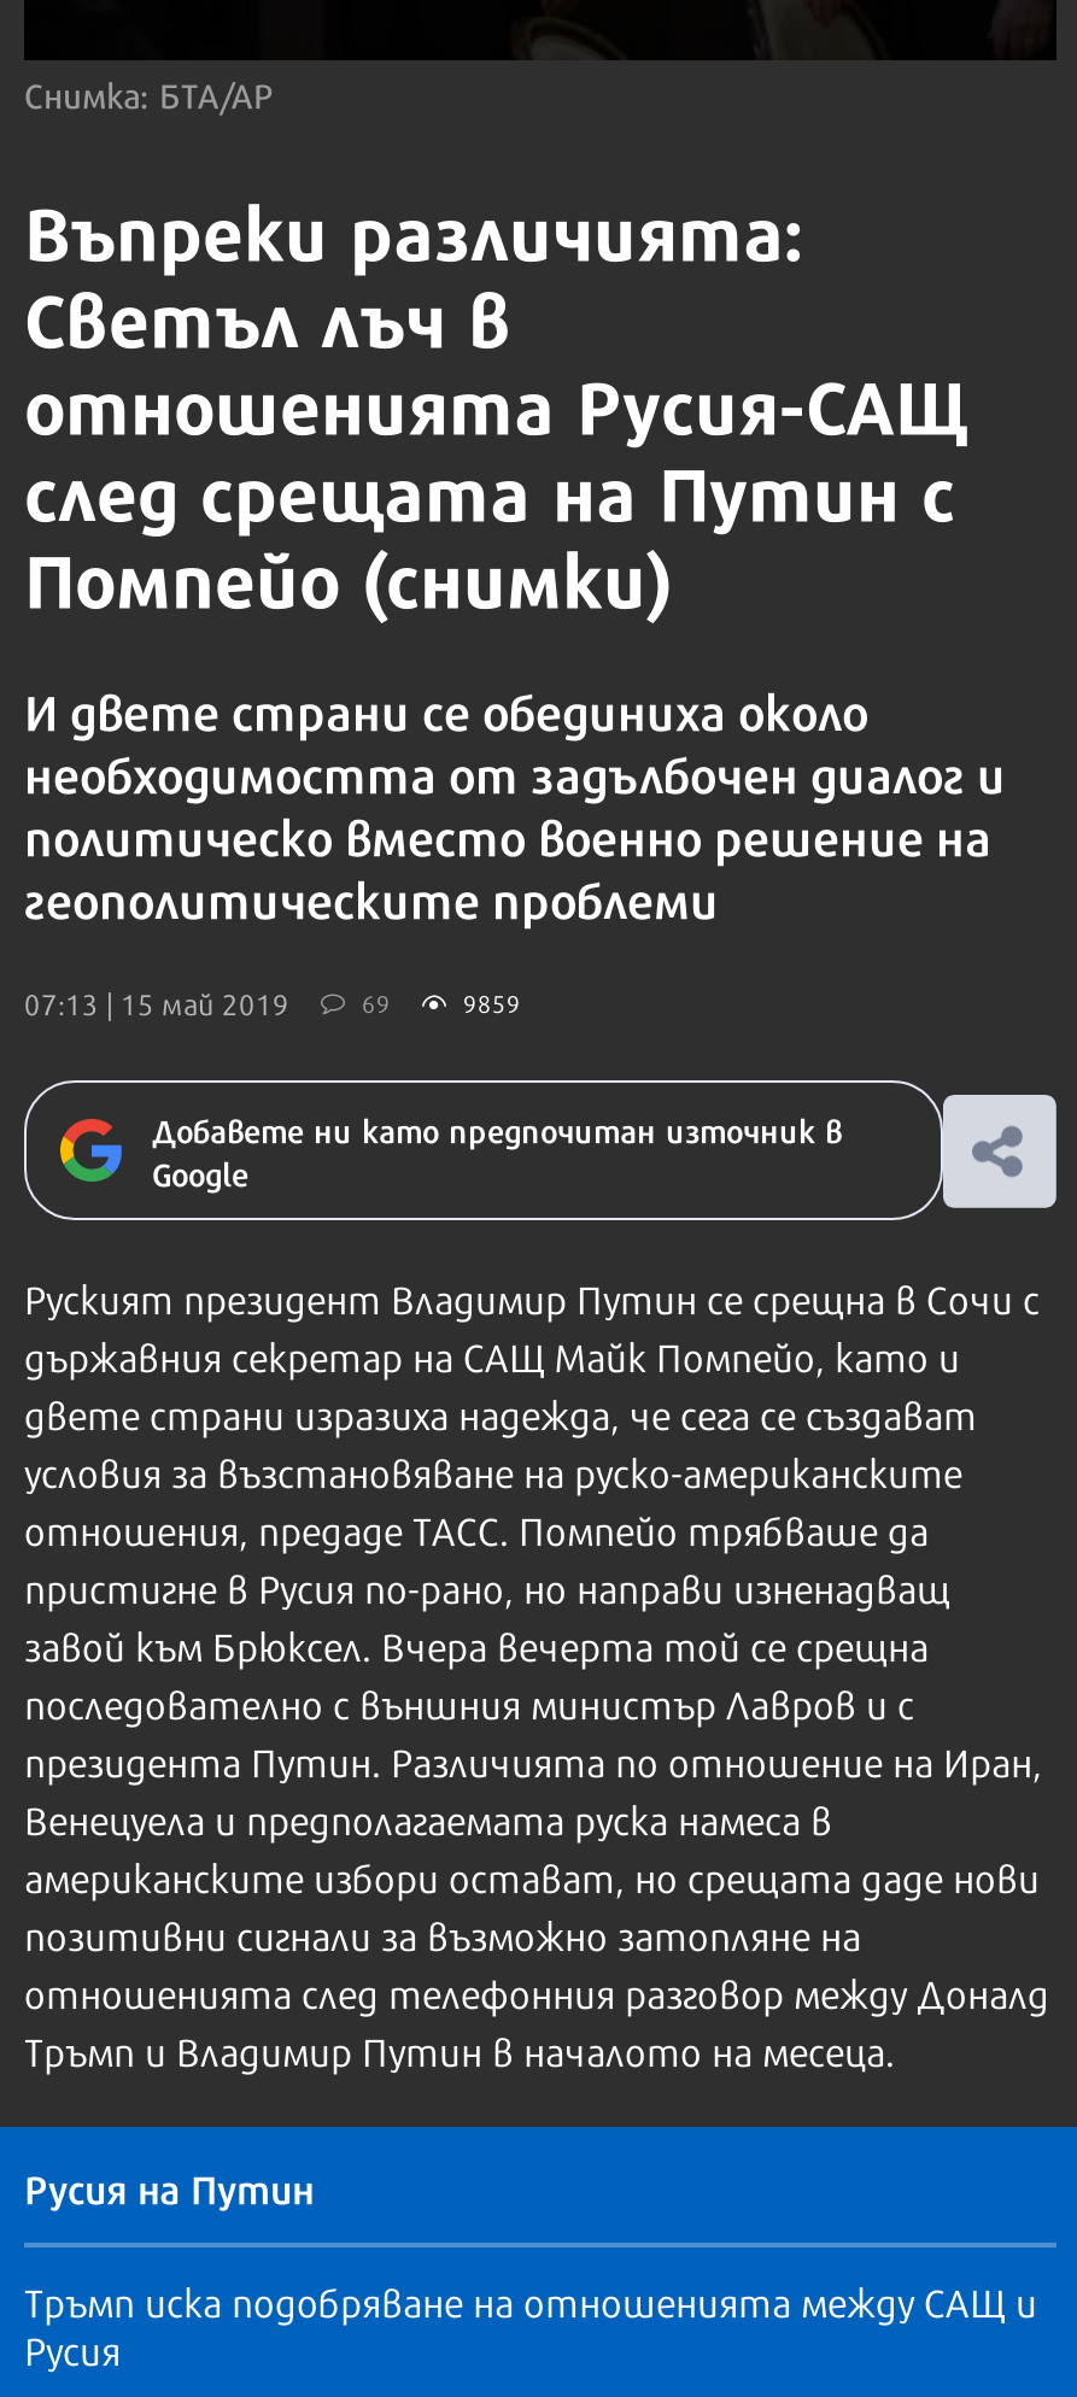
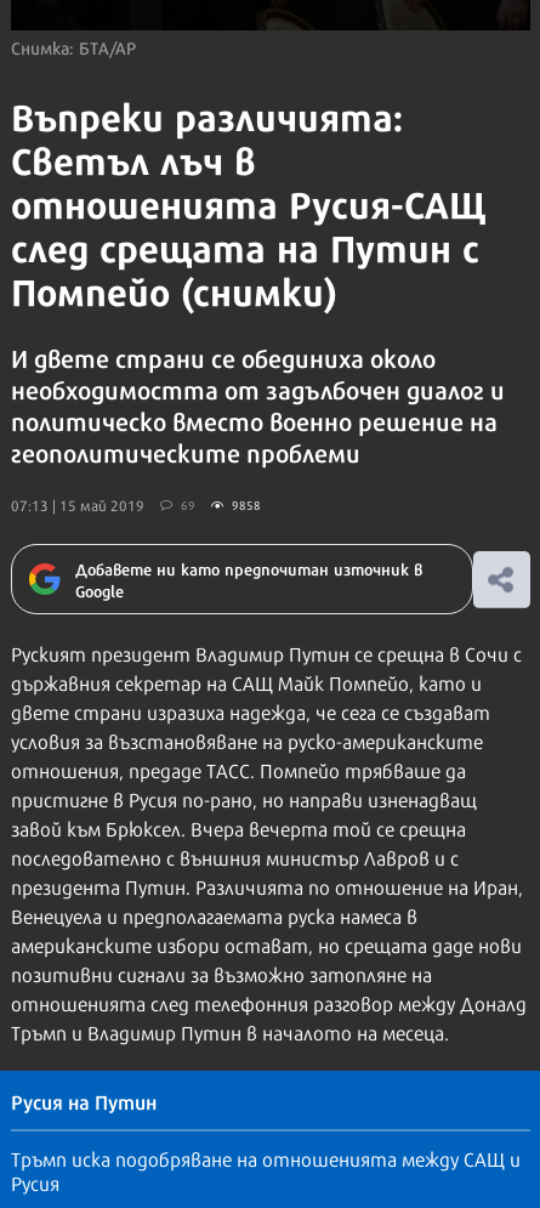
- 9859
+ 9858
